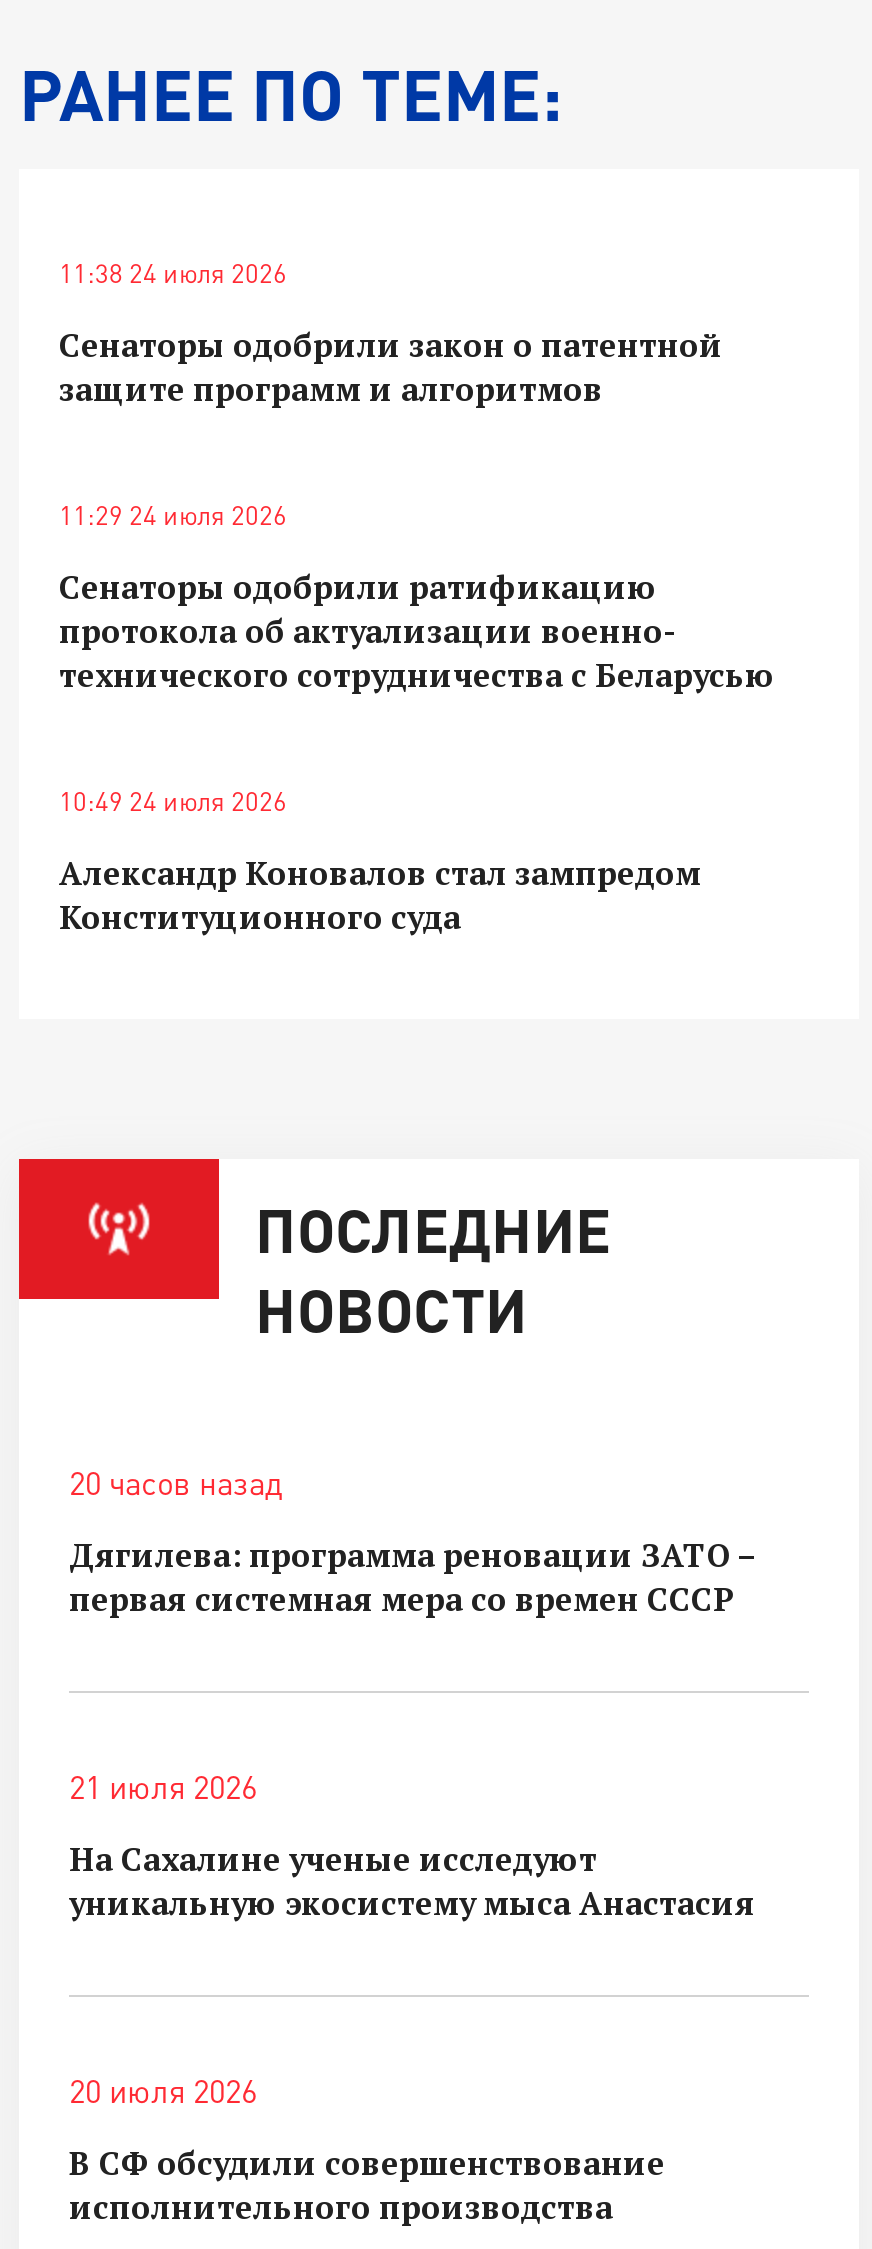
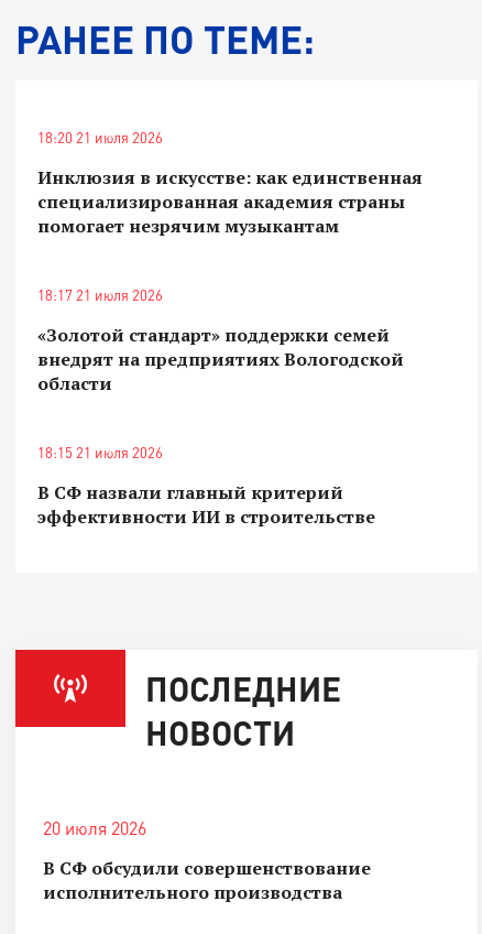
- 11:38 24 июля 2026
+ 18:20 21 июля 2026

- Сенаторы одобрили закон о патентной
- защите программ и алгоритмов
+ Инклюзия в искусстве: как единственная
+ специализированная академия страны
+ помогает незрячим музыкантам

- 11:29 24 июля 2026
+ 18:17 21 июля 2026

- Сенаторы одобрили ратификацию
- протокола об актуализации военно-
- технического сотрудничества с Беларусью
+ «Золотой стандарт» поддержки семей
+ внедрят на предприятиях Вологодской
+ области

- 10:49 24 июля 2026
+ 18:15 21 июля 2026

- Александр Коновалов стал зампредом
- Конституционного суда
+ В СФ назвали главный критерий
+ эффективности ИИ в строительстве

moved down: ПОСЛЕДНИЕ | НОВОСТИ

- 20 часов назад
- Дягилева: программа реновации ЗАТО –
- первая системная мера со времен СССР

- 21 июля 2026
- На Сахалине ученые исследуют
- уникальную экосистему мыса Анастасия
